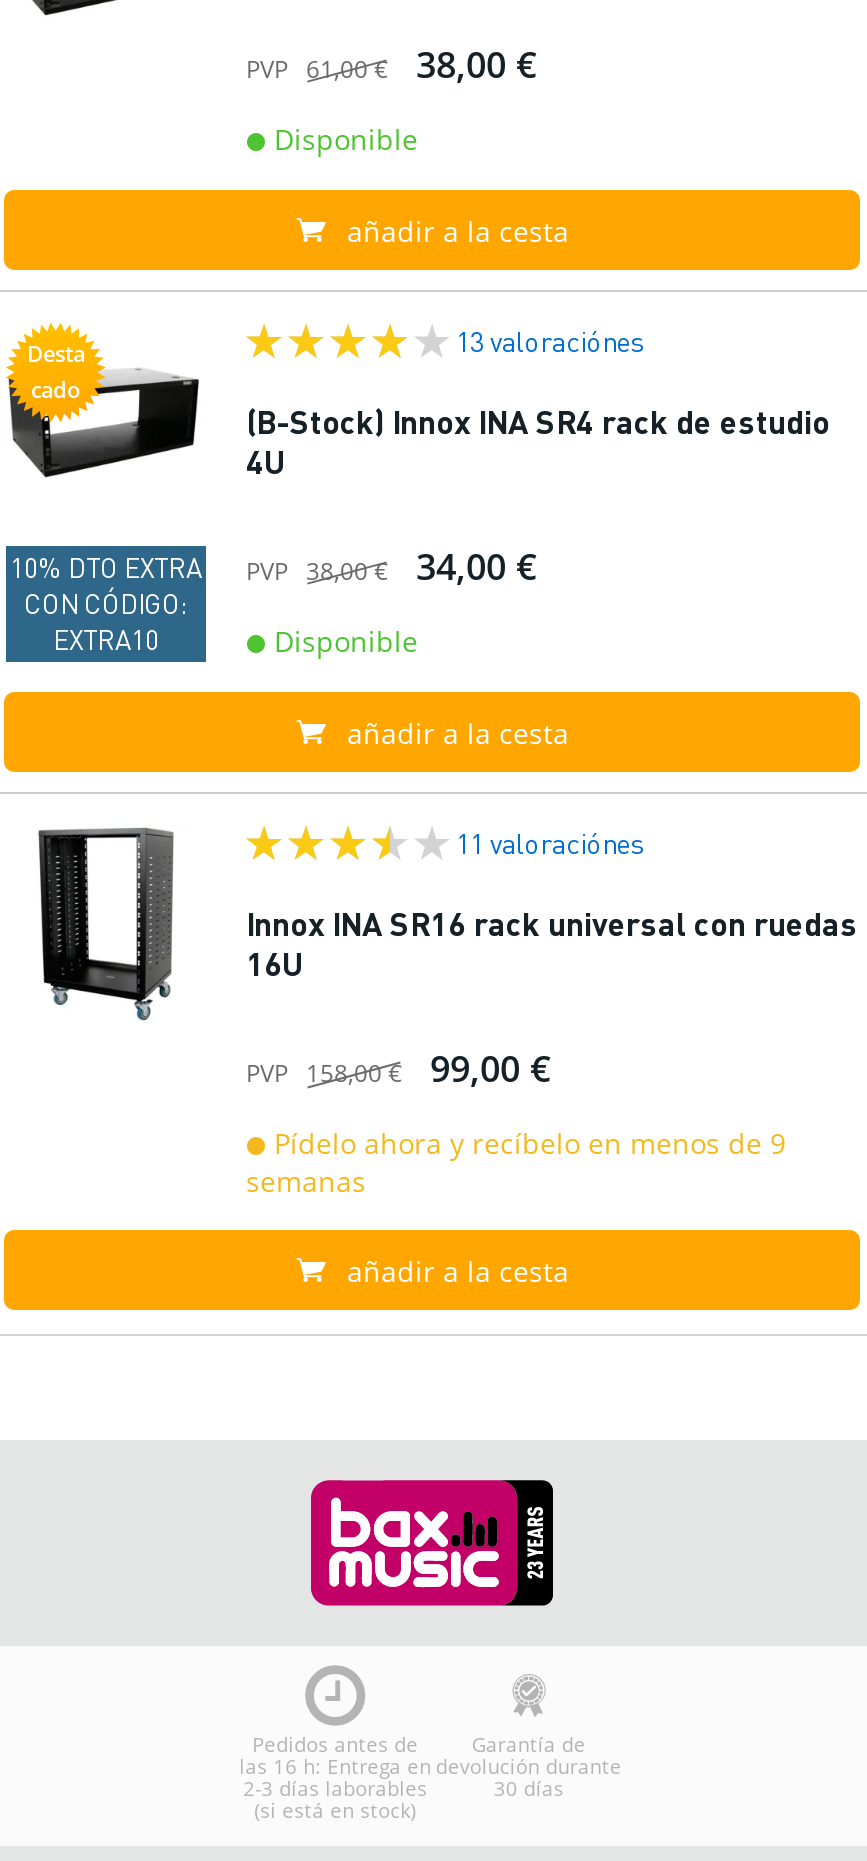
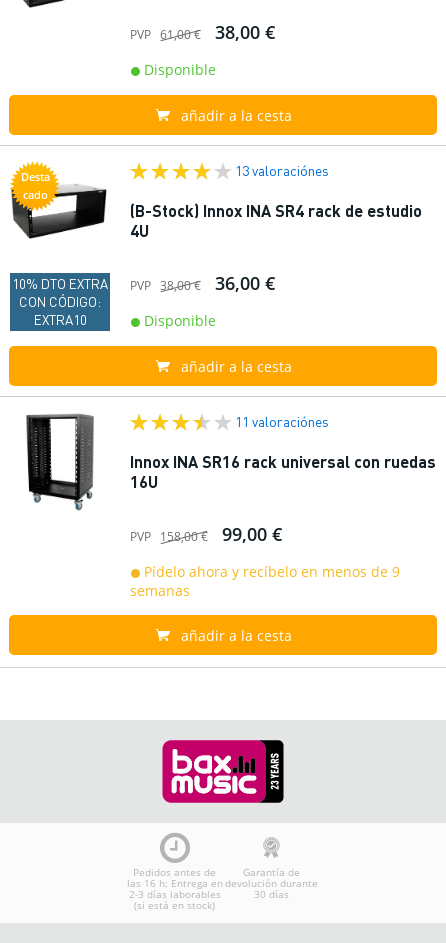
- 10% DTO EXTRA PVP 38,00 € 34,00 €
+ 10% DTO EXTRA PVP 38,00 € 36,00 €
